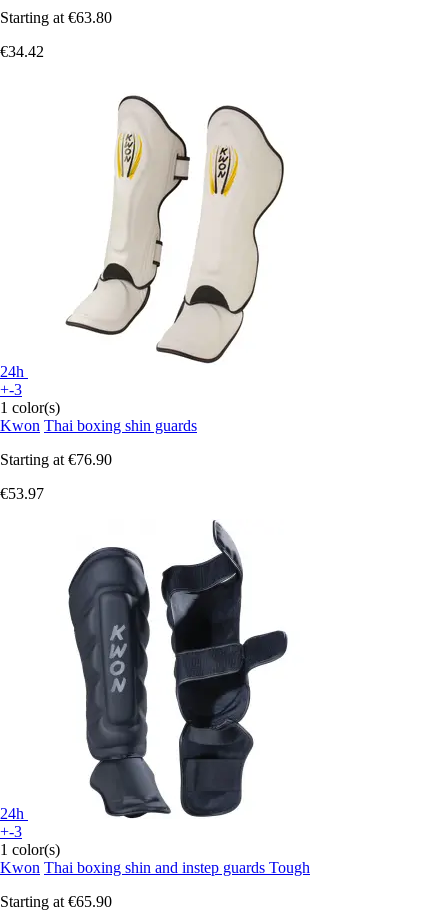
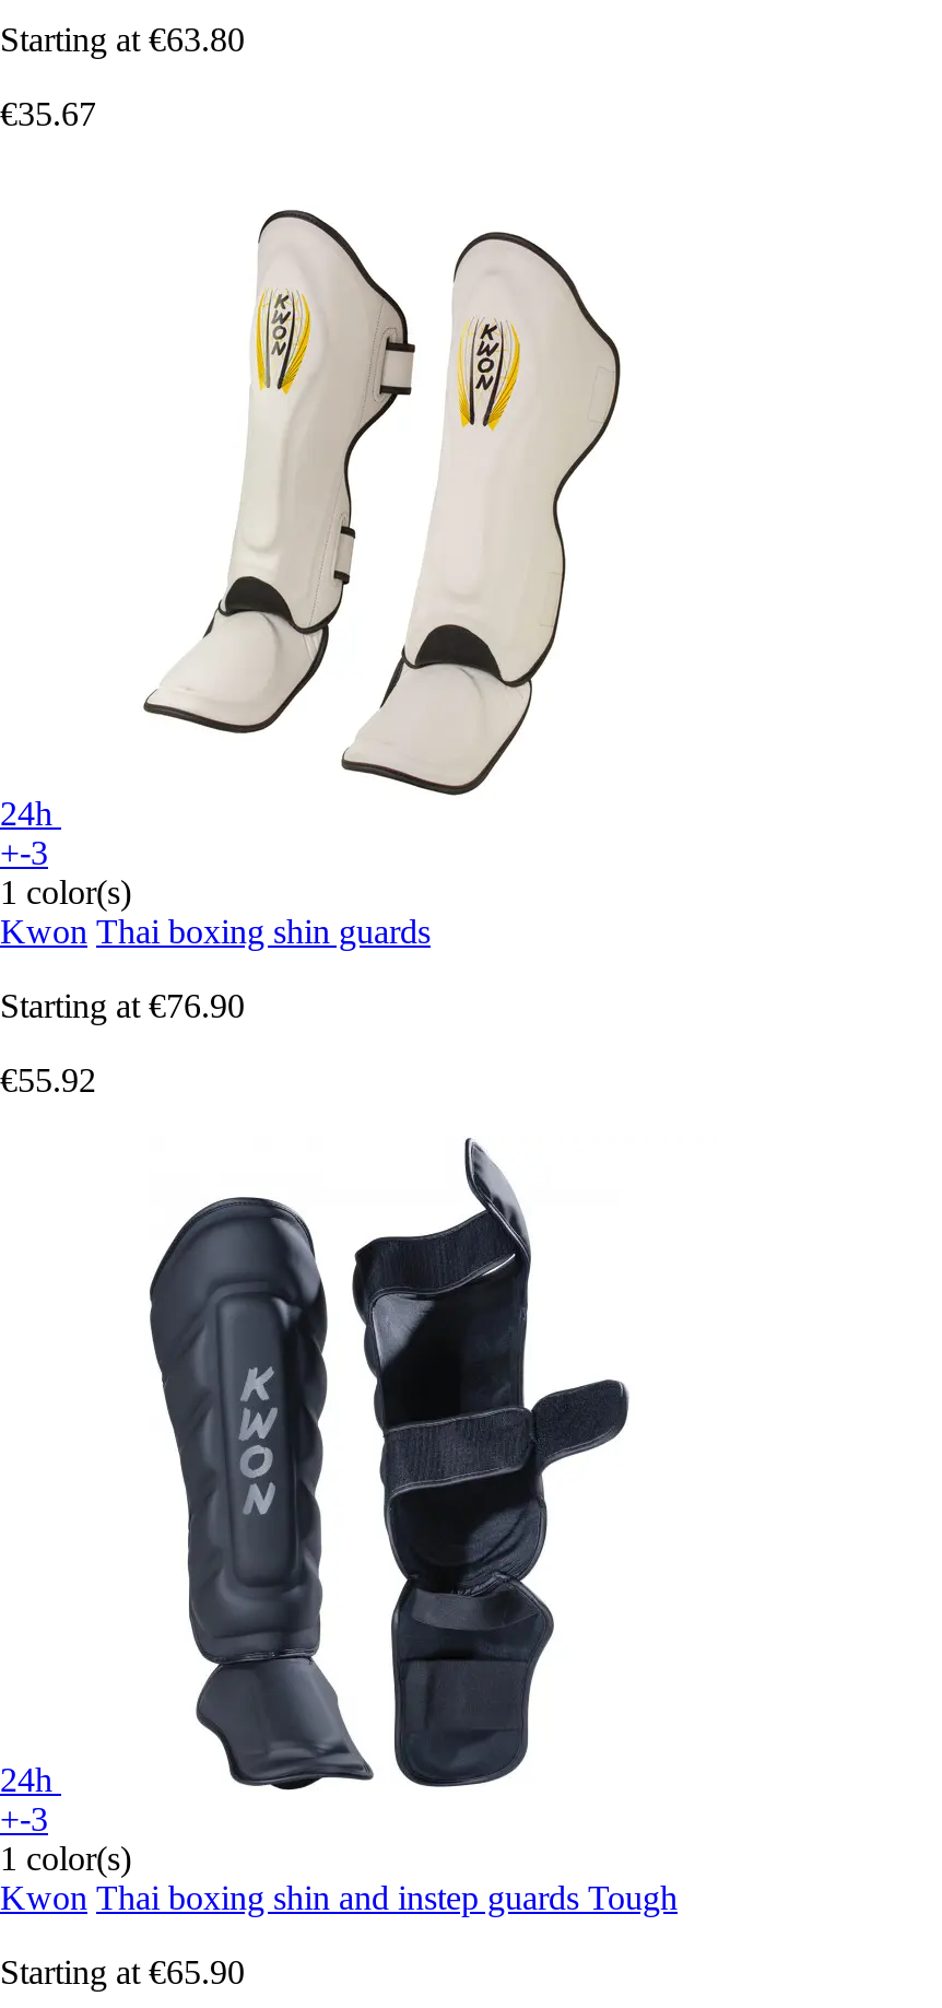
- €34.42
+ €35.67

- €53.97
+ €55.92
